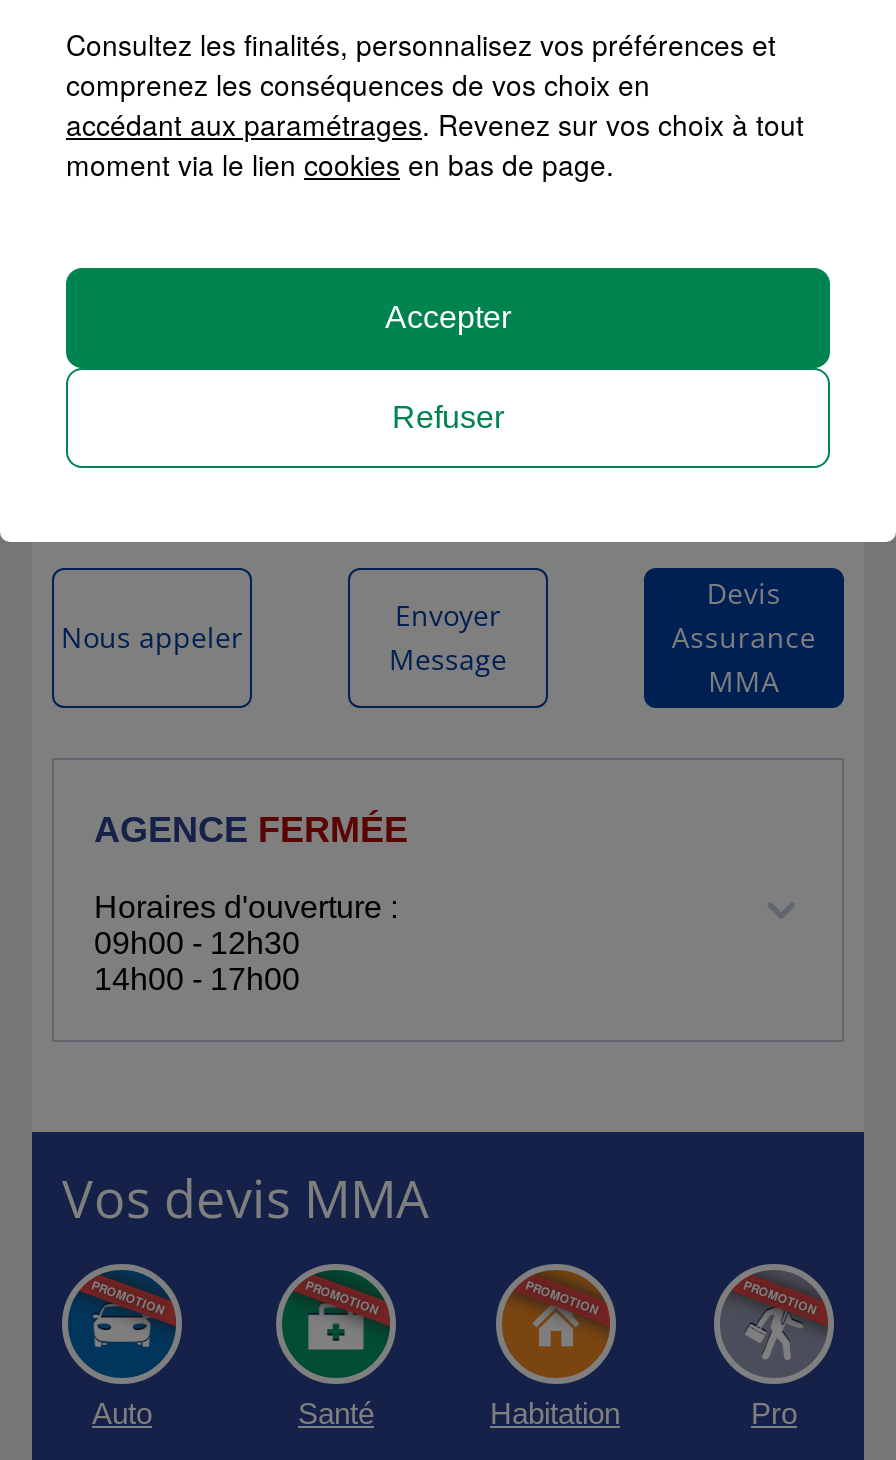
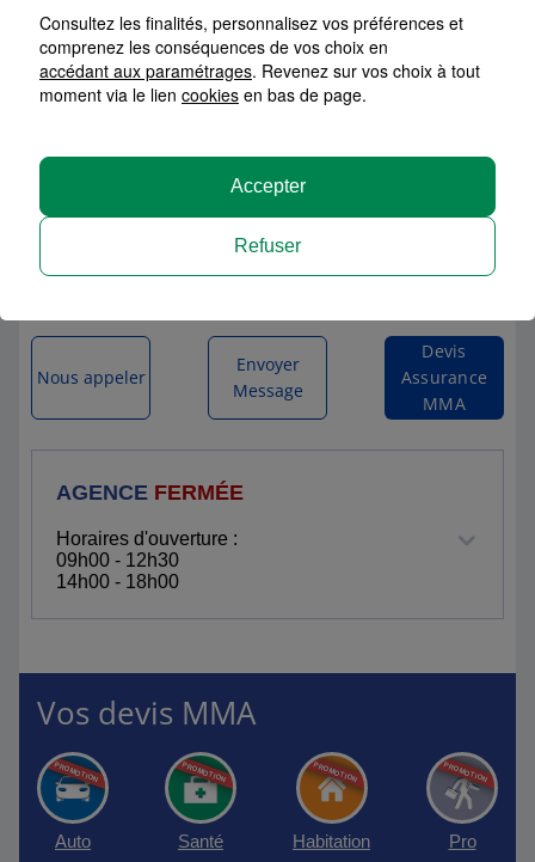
- 14h00 - 17h00
+ 14h00 - 18h00
